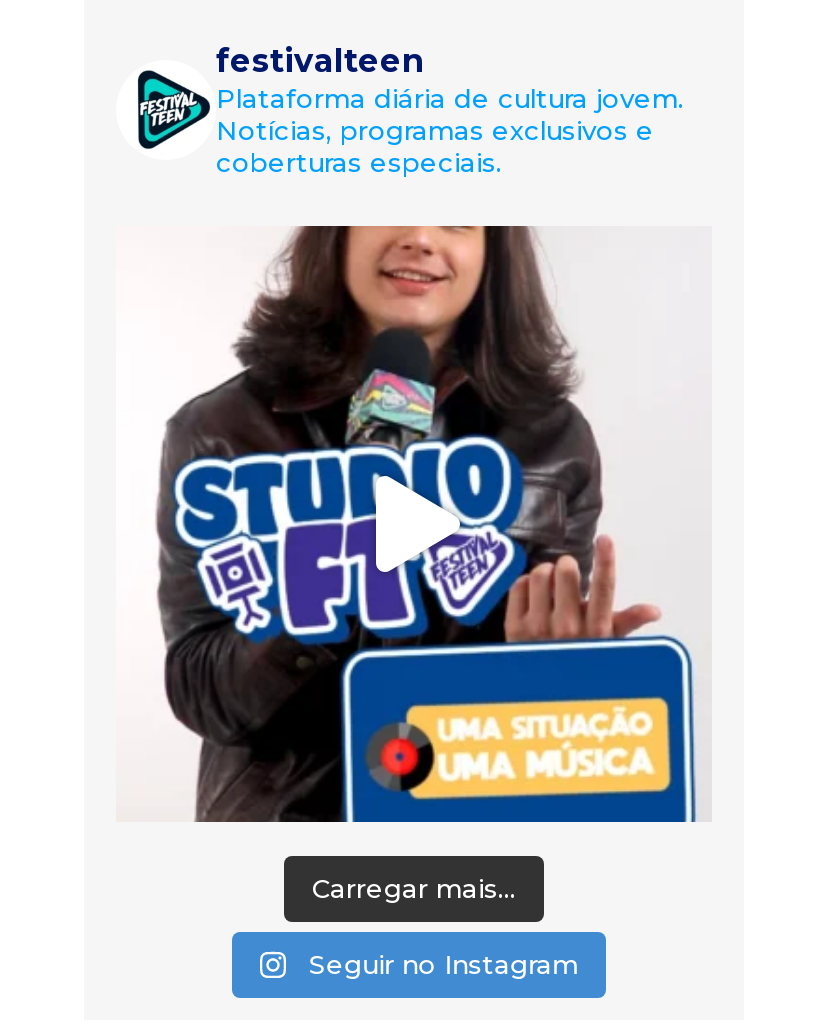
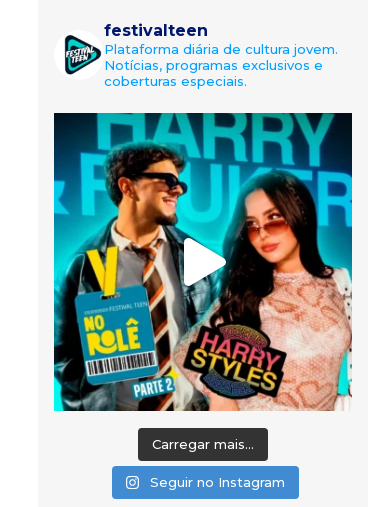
- [image]
+ [image]
